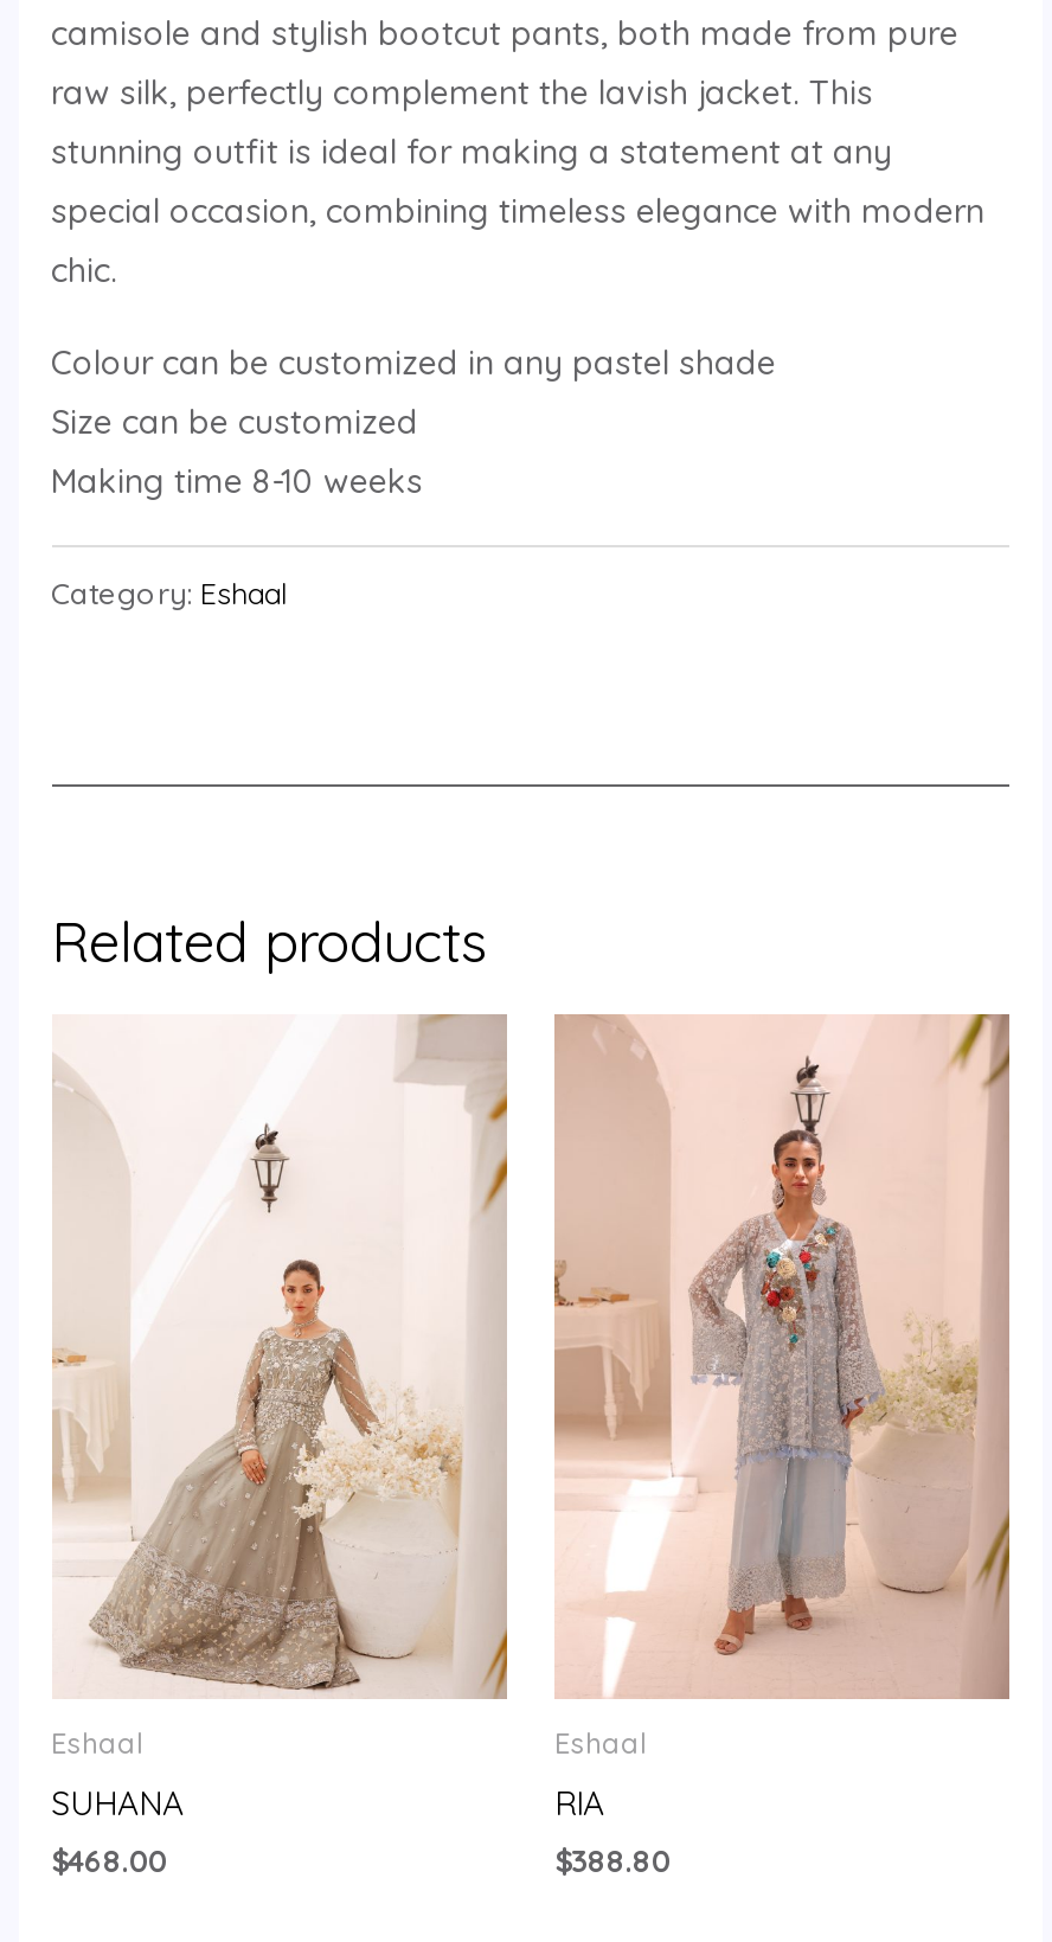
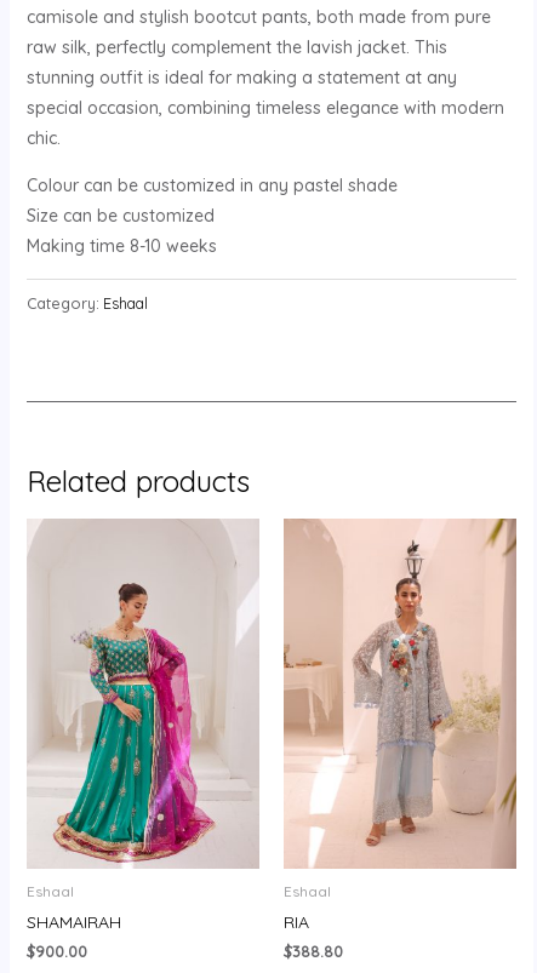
- [image]
- SUHANA
- $468.00
+ [image]
+ SHAMAIRAH
+ $900.00
